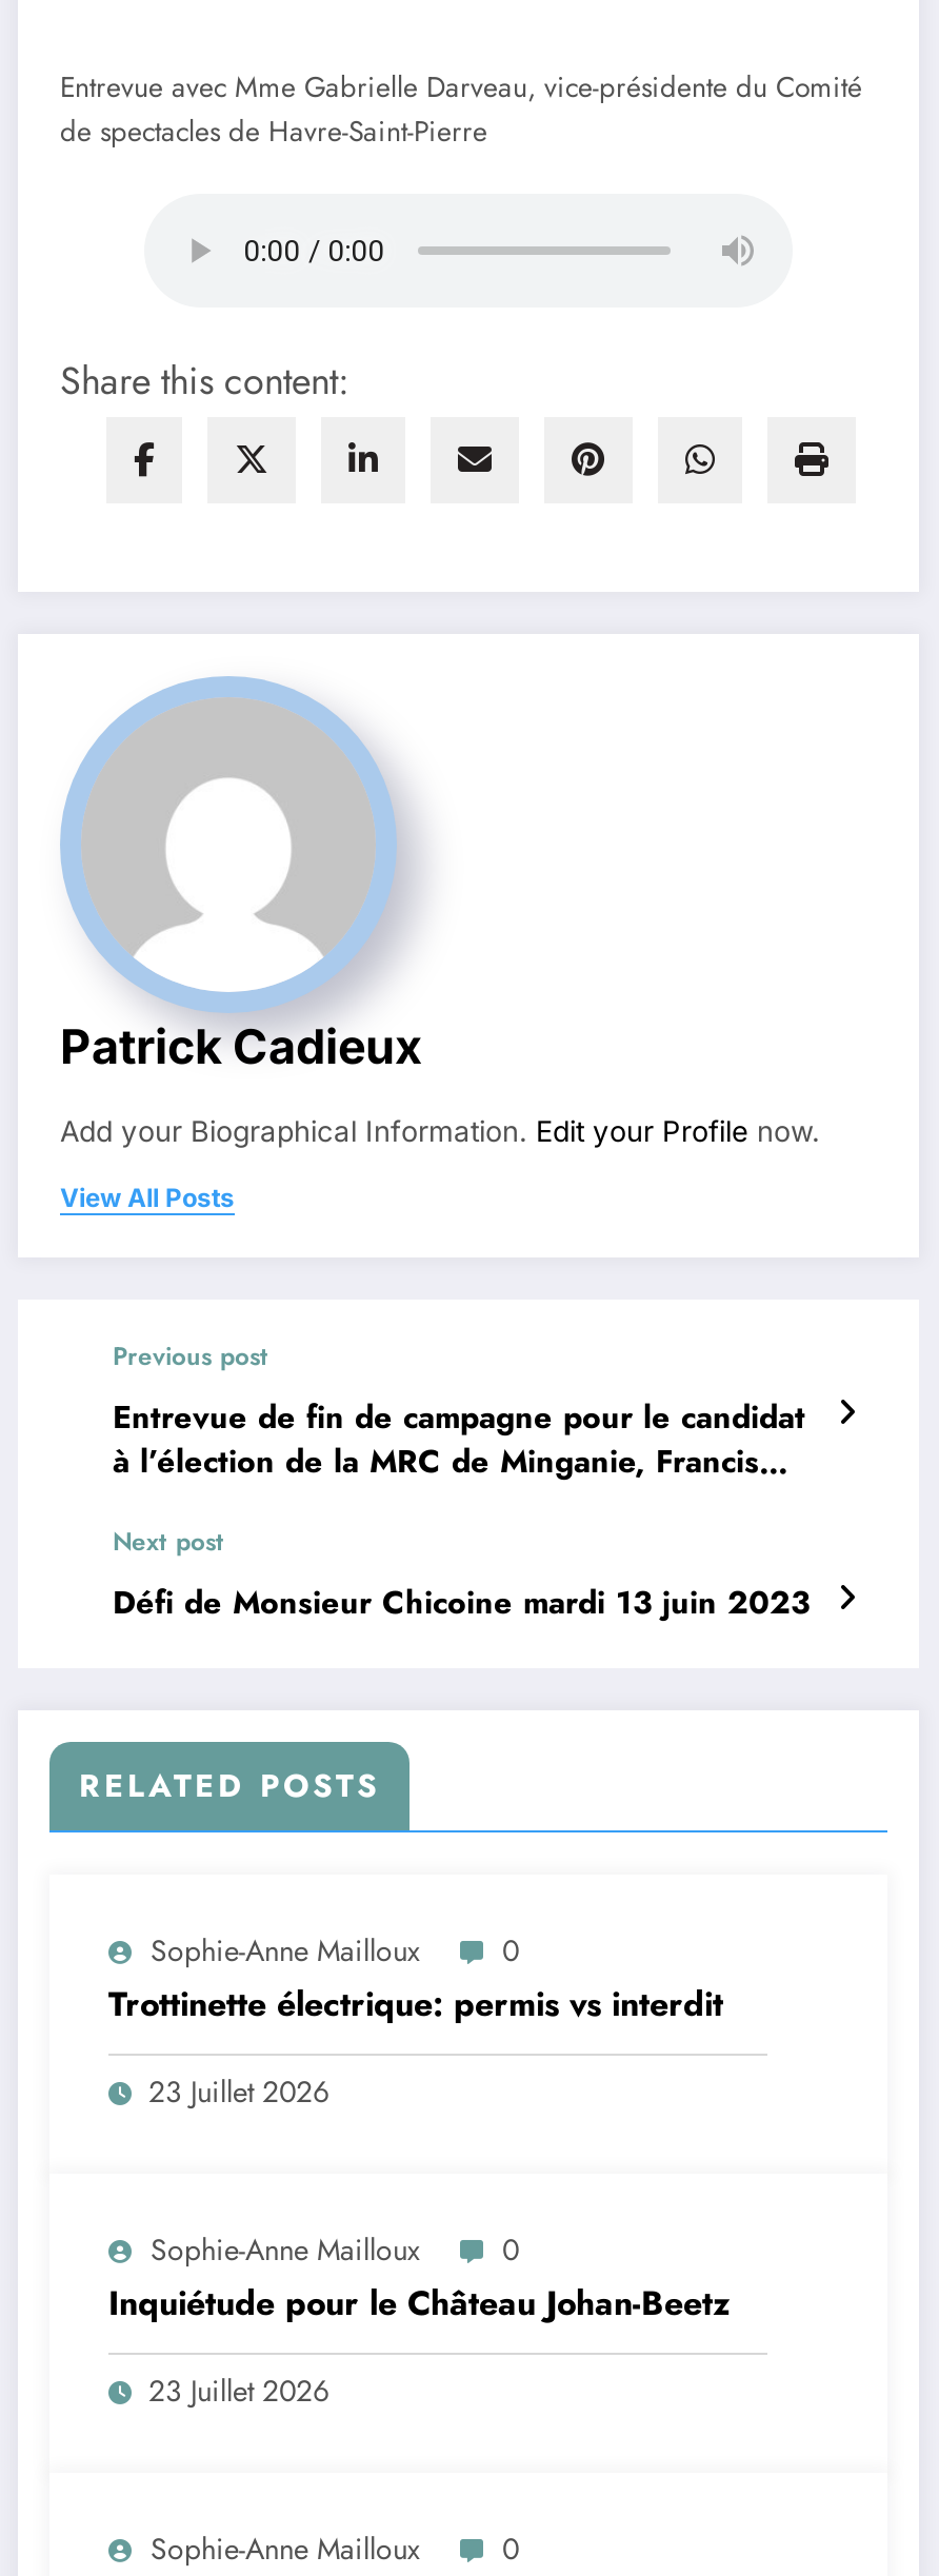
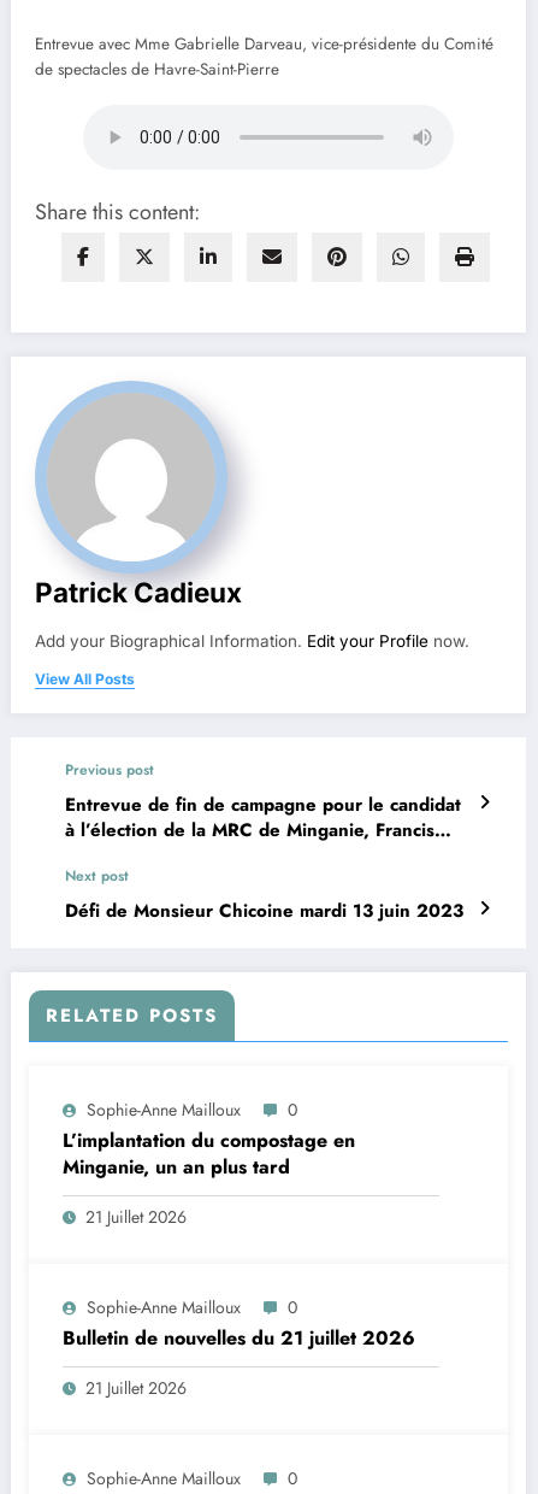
- Trottinette électrique: permis vs interdit
+ L’implantation du compostage en
+ Minganie, un an plus tard

- 23 Juillet 2026
+ 21 Juillet 2026

- Inquiétude pour le Château Johan-Beetz
+ Bulletin de nouvelles du 21 juillet 2026

- 23 Juillet 2026
+ 21 Juillet 2026
